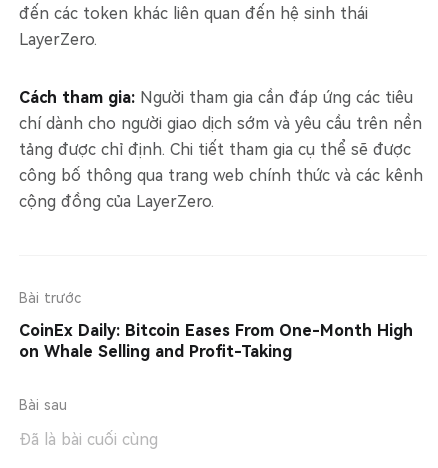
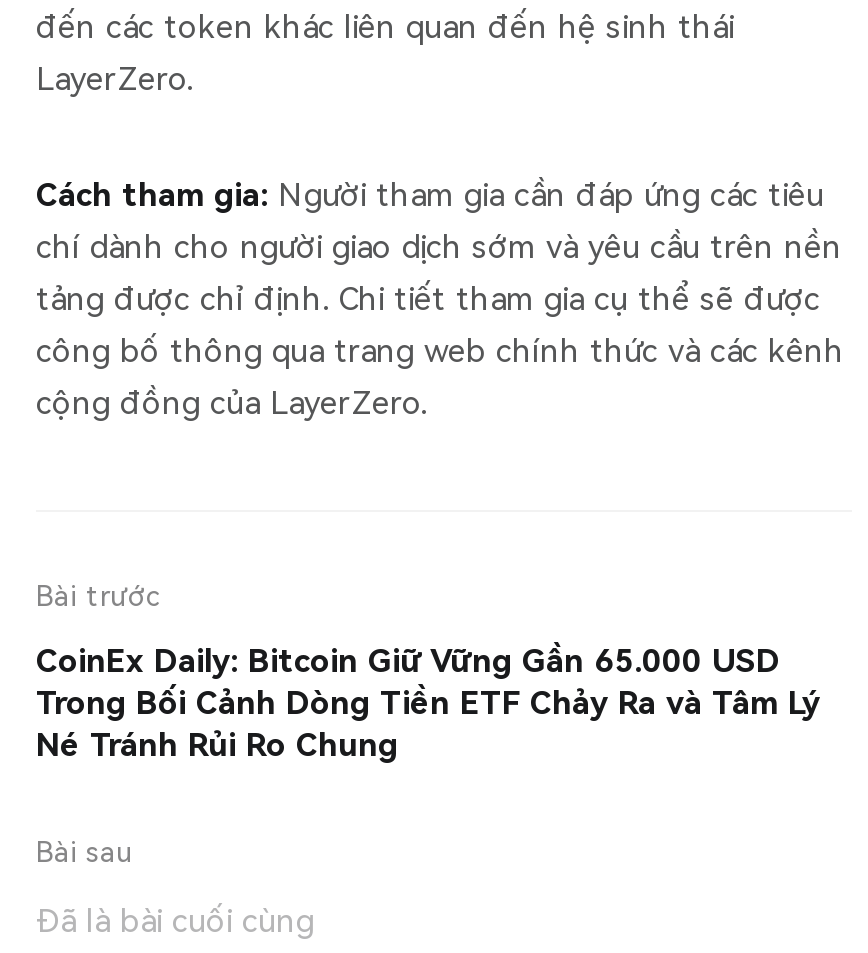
- CoinEx Daily: Bitcoin Eases From One-Month High
- on Whale Selling and Profit-Taking
+ CoinEx Daily: Bitcoin Giữ Vững Gần 65.000 USD
+ Trong Bối Cảnh Dòng Tiền ETF Chảy Ra và Tâm Lý
+ Né Tránh Rủi Ro Chung
